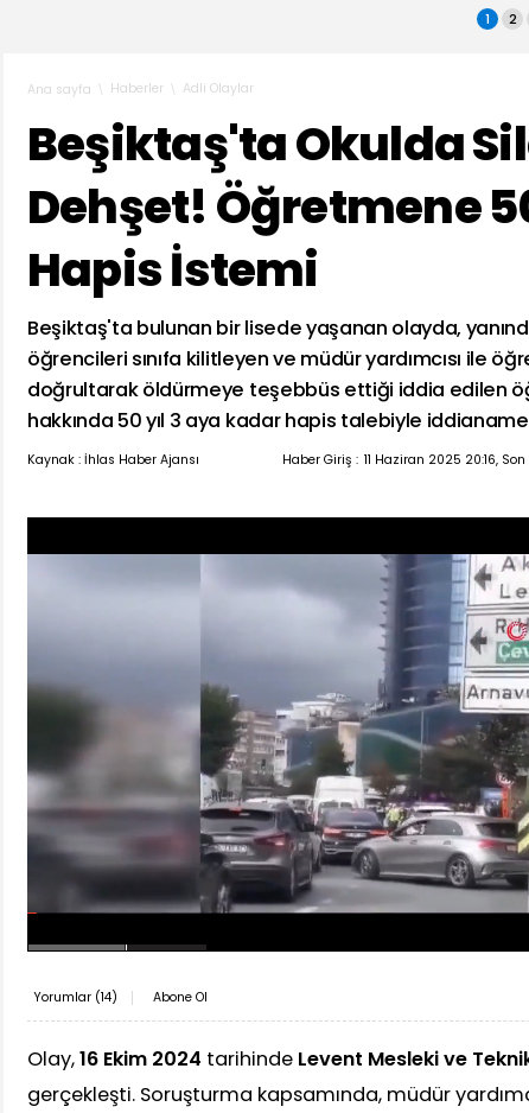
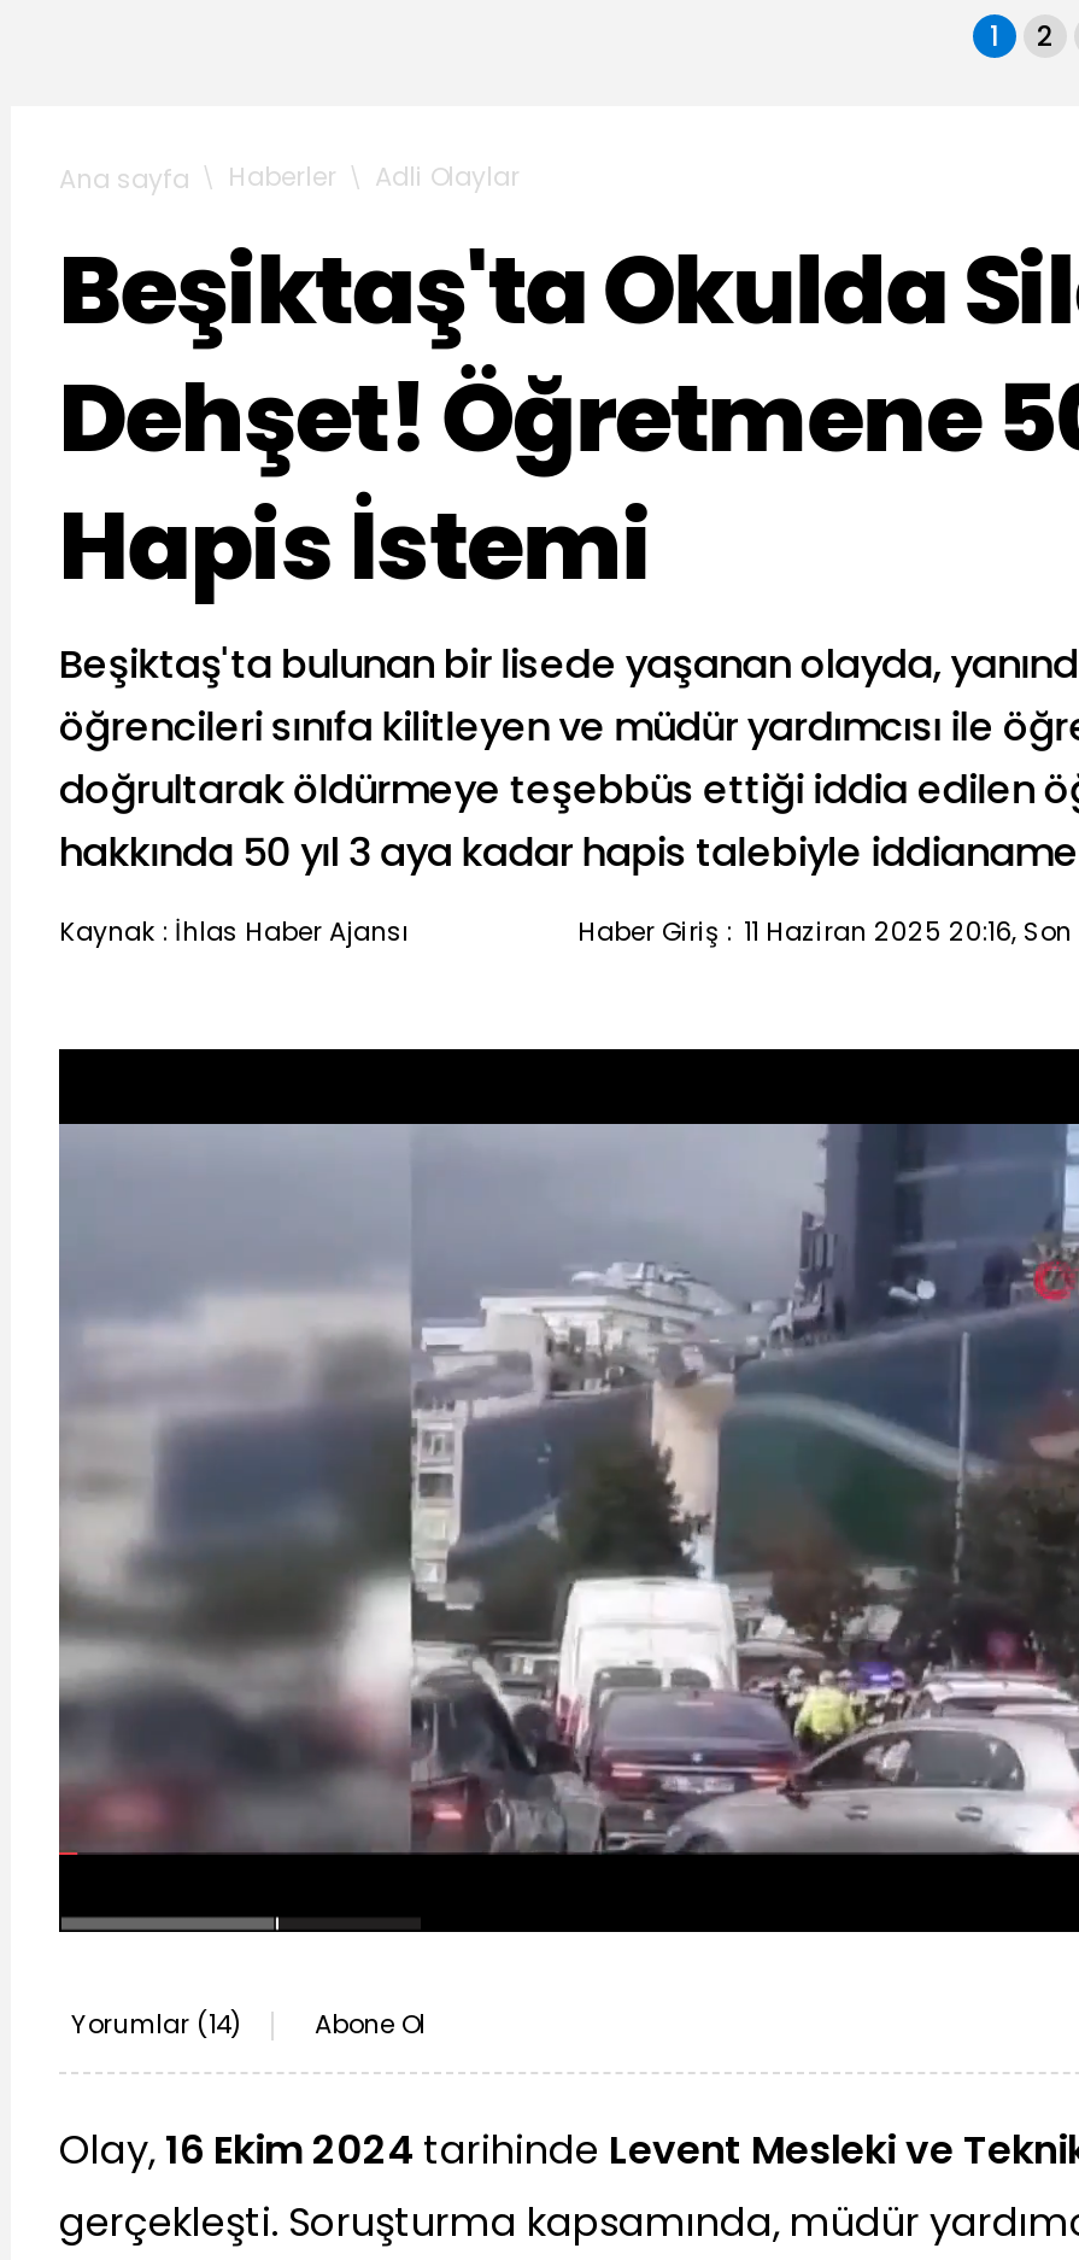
- [image]
+ [image]
